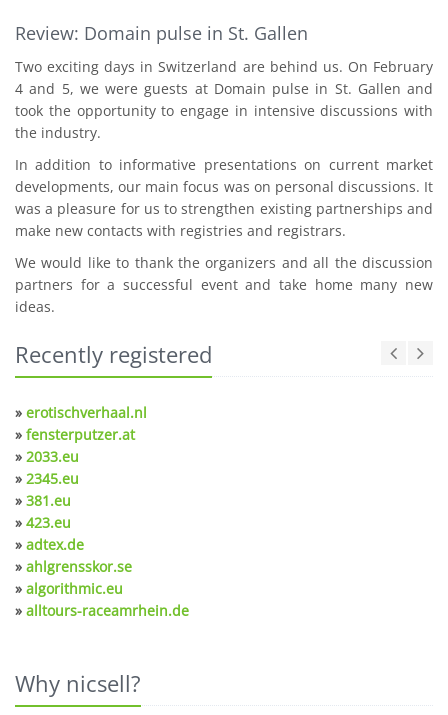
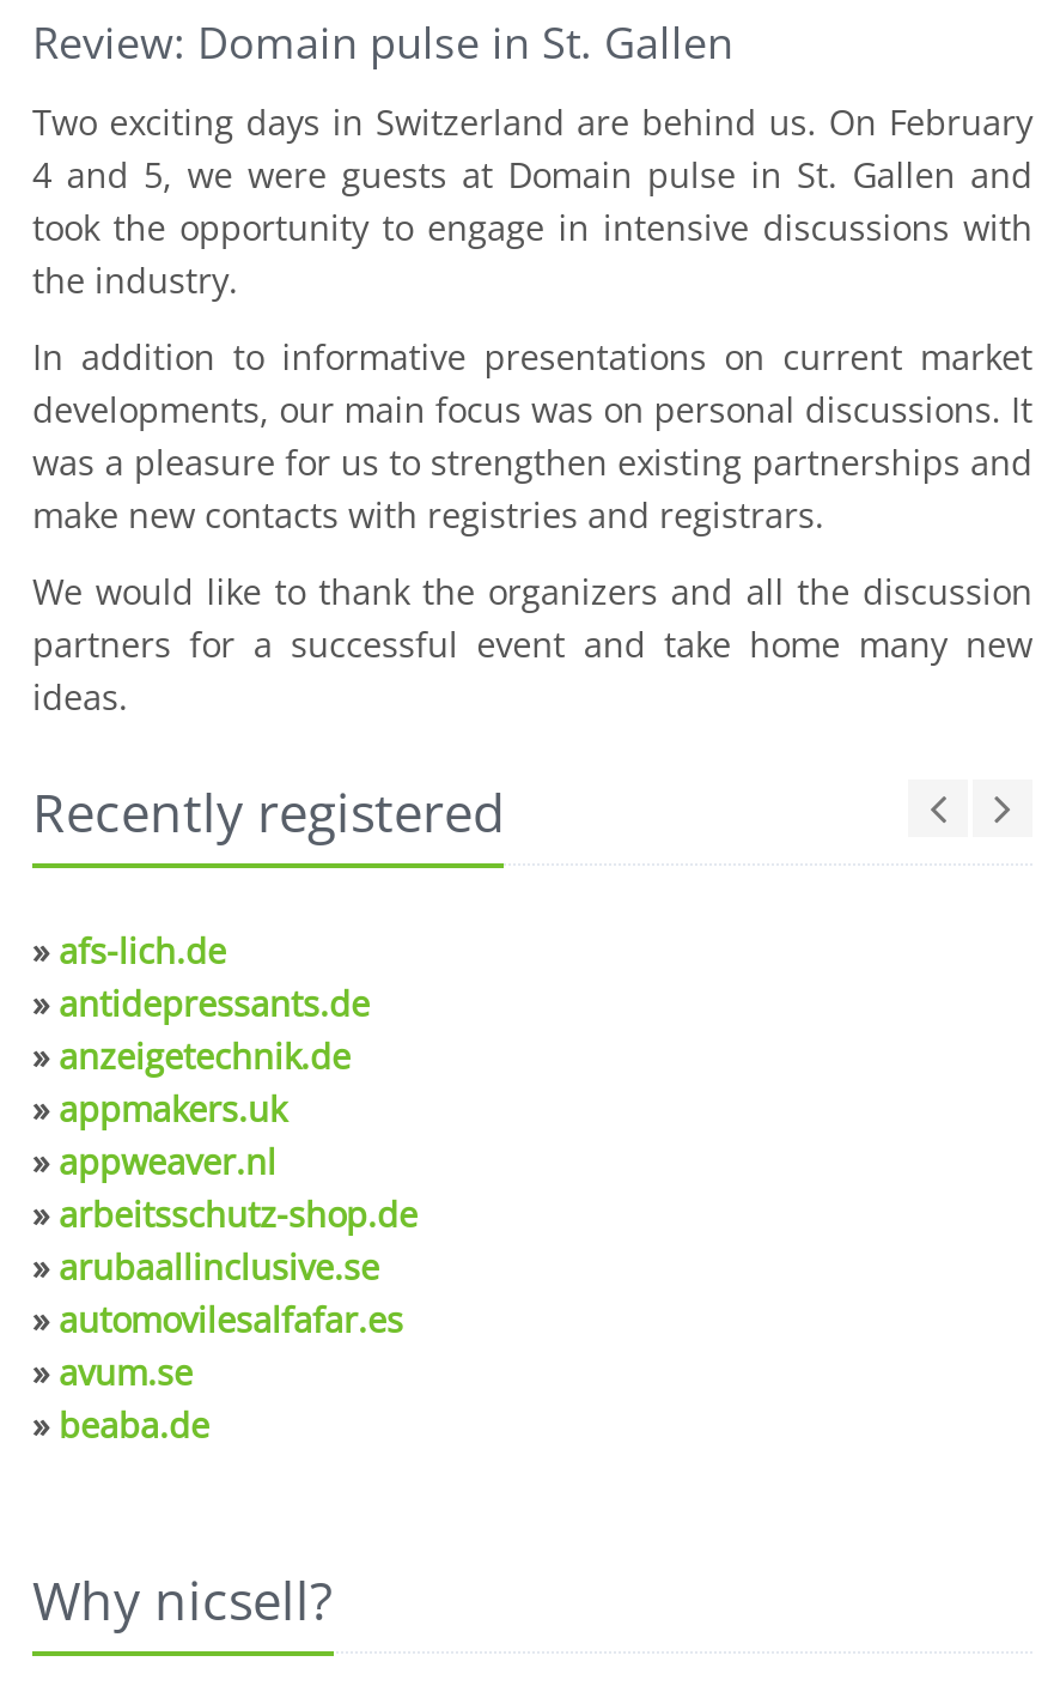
- » erotischverhaal.nl
- » fensterputzer.at
- » 2033.eu
- » 2345.eu
- » 381.eu
- » 423.eu
- » adtex.de
- » ahlgrensskor.se
- » algorithmic.eu
- » alltours-raceamrhein.de
+ » afs-lich.de
+ » antidepressants.de
+ » anzeigetechnik.de
+ » appmakers.uk
+ » appweaver.nl
+ » arbeitsschutz-shop.de
+ » arubaallinclusive.se
+ » automovilesalfafar.es
+ » avum.se
+ » beaba.de
